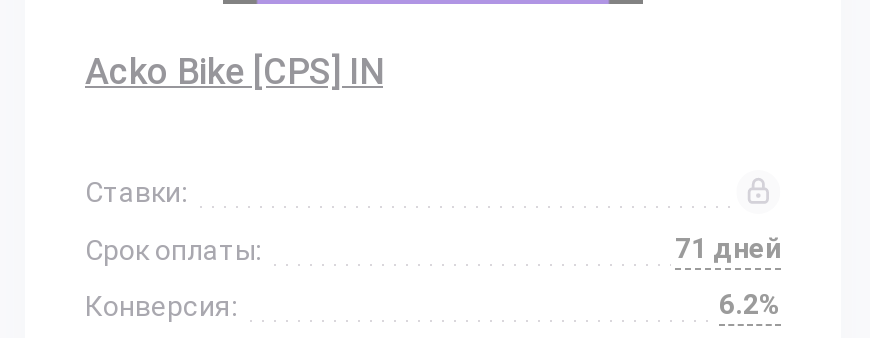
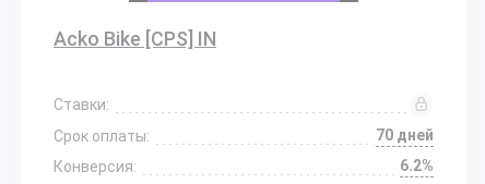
- 71 дней
+ 70 дней
